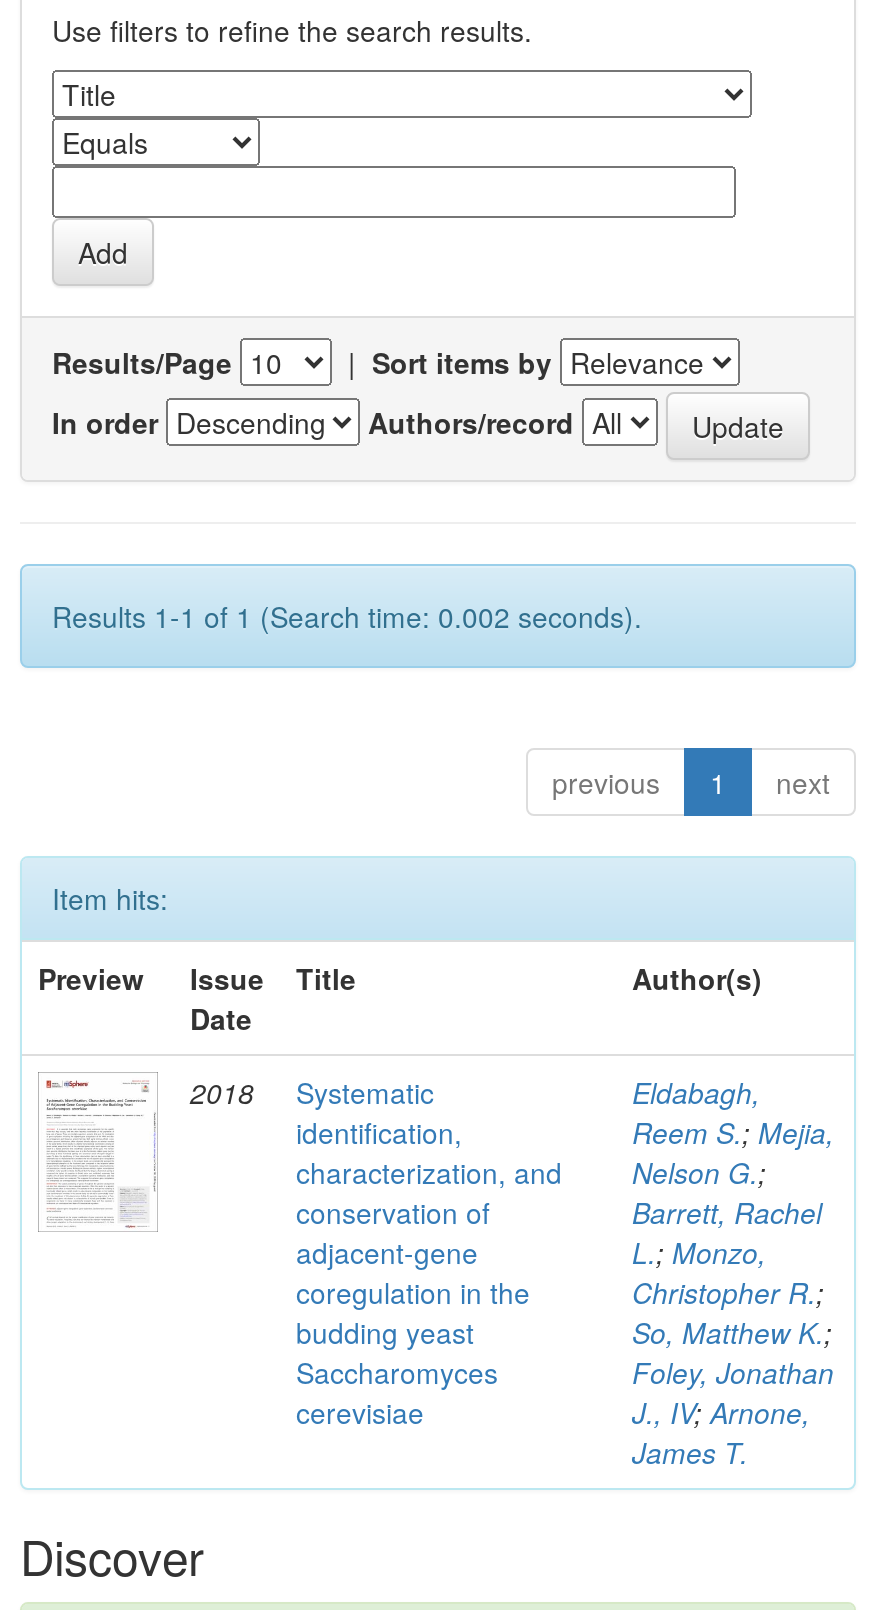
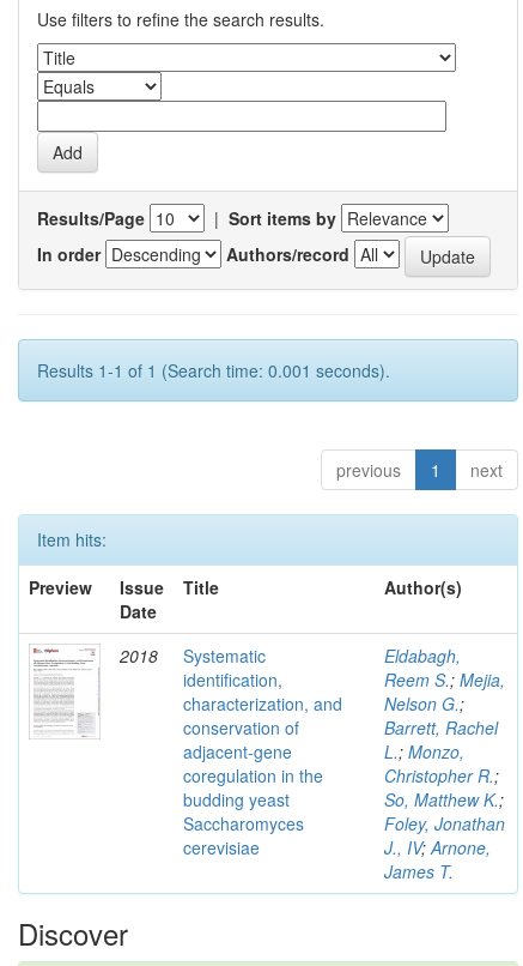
- Results 1-1 of 1 (Search time: 0.002 seconds).
+ Results 1-1 of 1 (Search time: 0.001 seconds).
